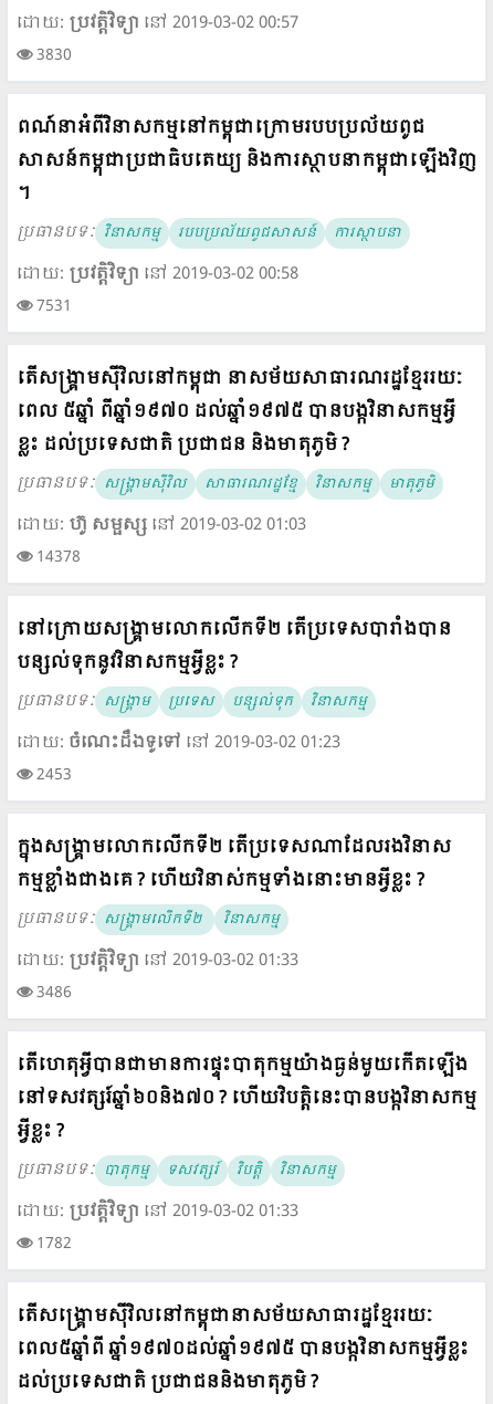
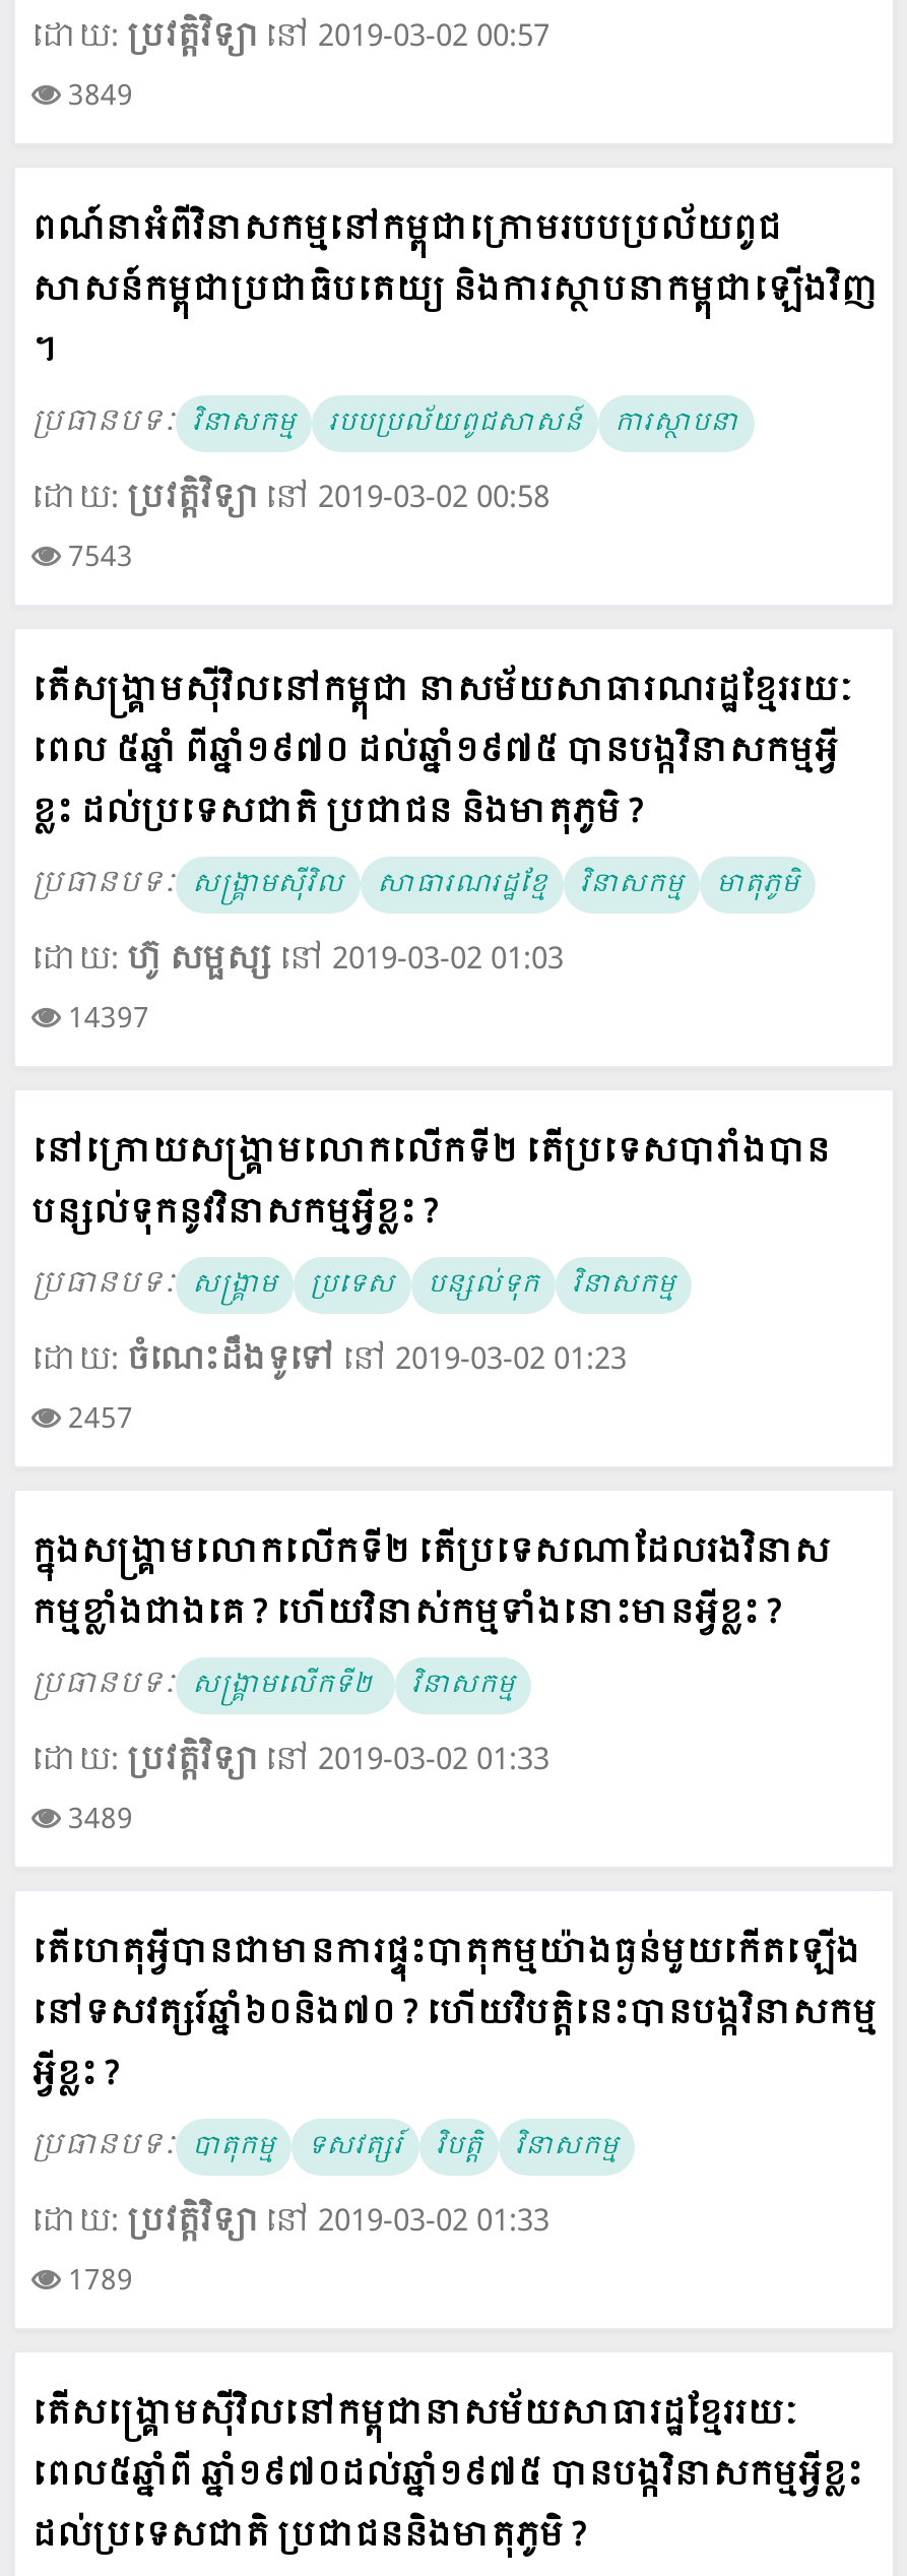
- 3830
+ 3849

- 7531
+ 7543

- 14378
+ 14397

- 2453
+ 2457

- 3486
+ 3489

- 1782
+ 1789
